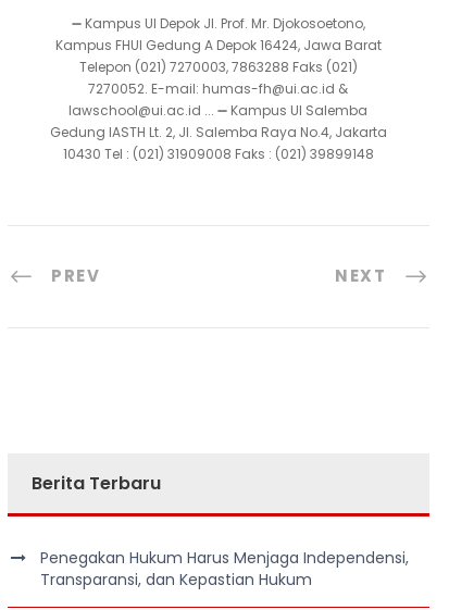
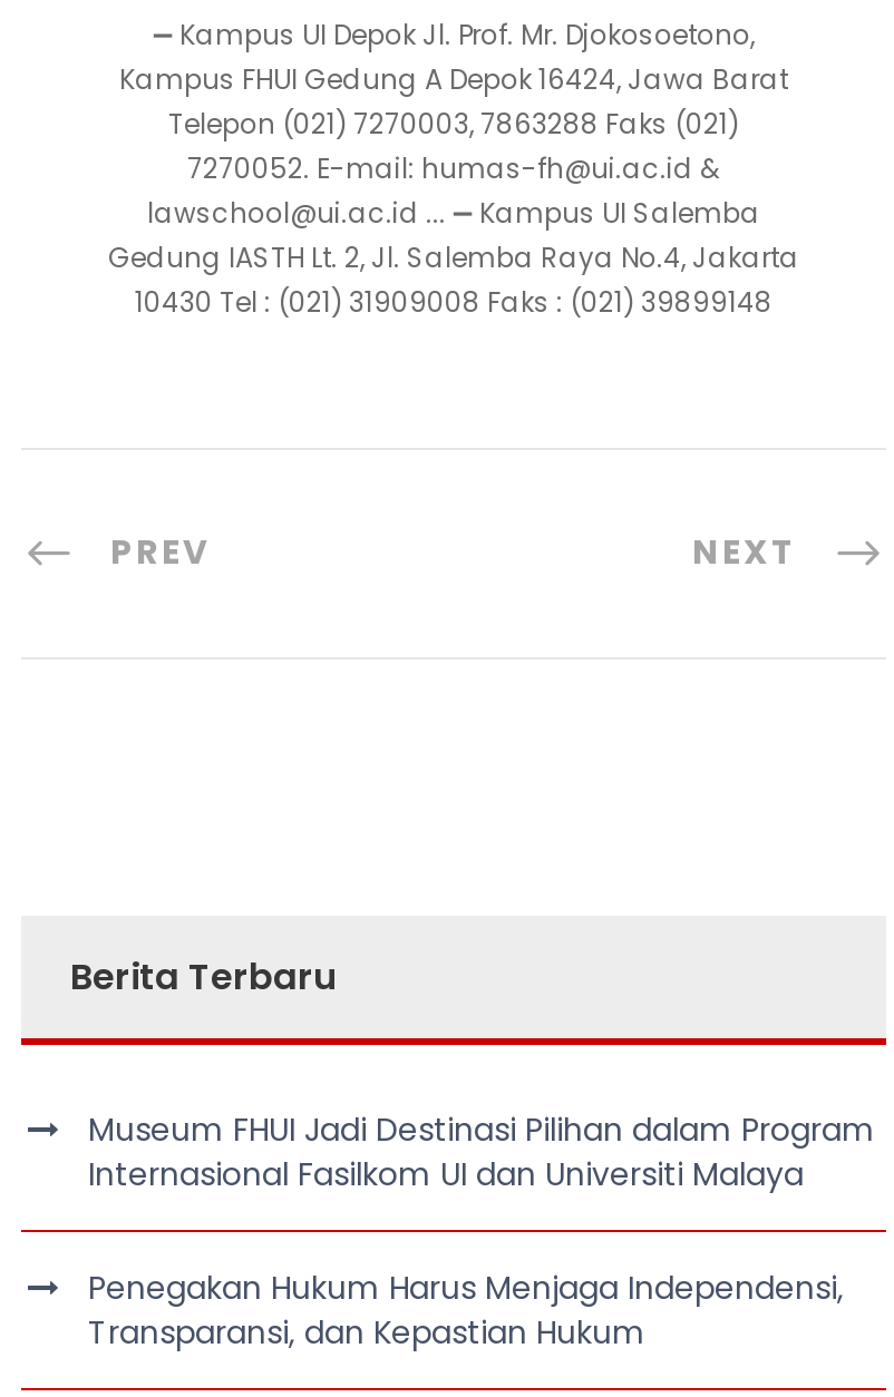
+ Museum FHUI Jadi Destinasi Pilihan dalam Program
+ Internasional Fasilkom UI dan Universiti Malaya
